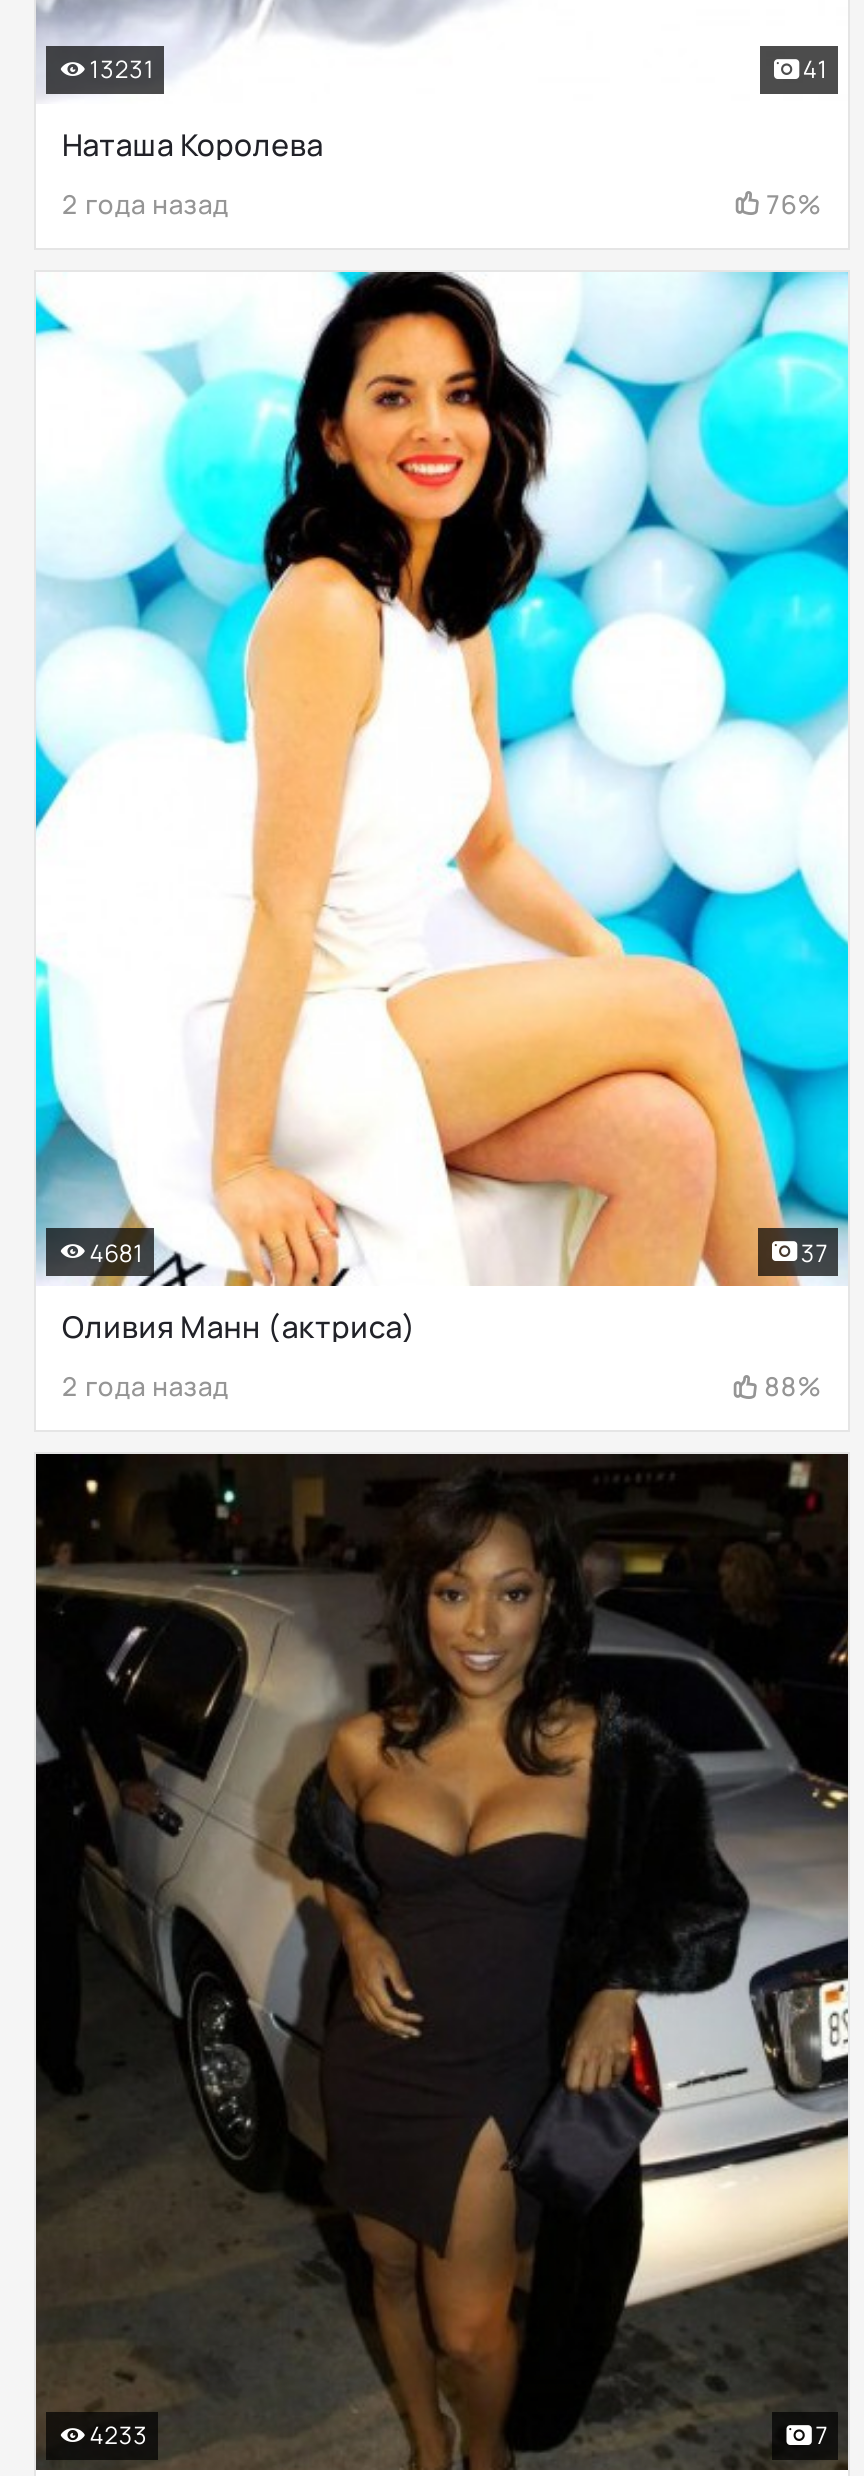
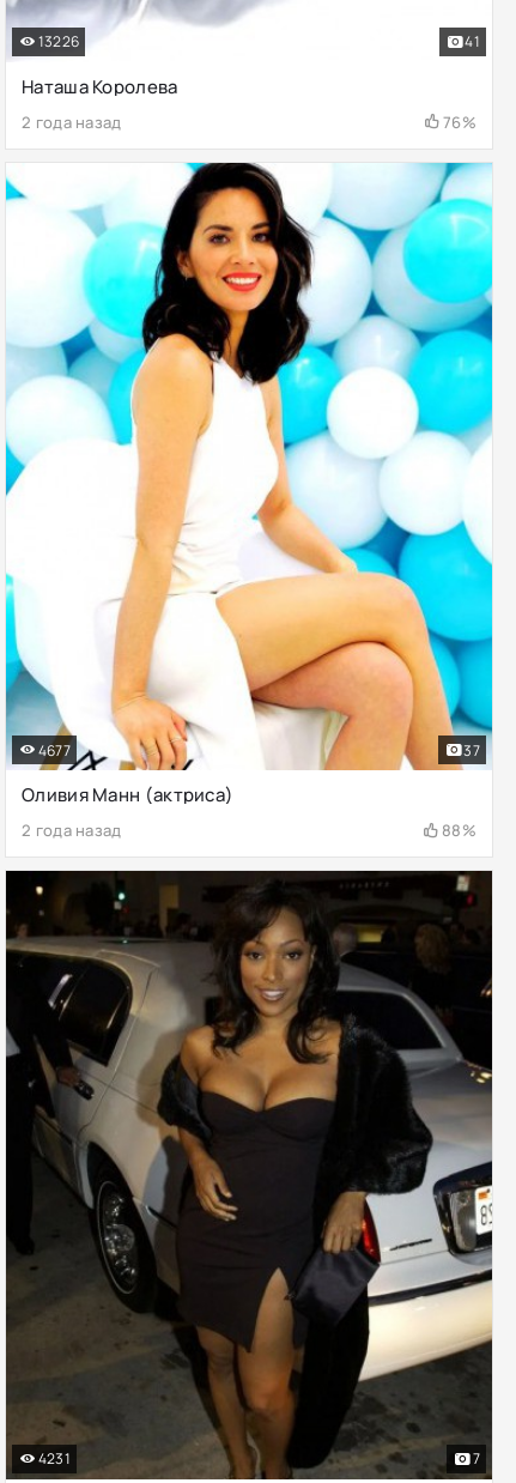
- 13231
+ 13226

- 4681
+ 4677

- 4233
+ 4231
